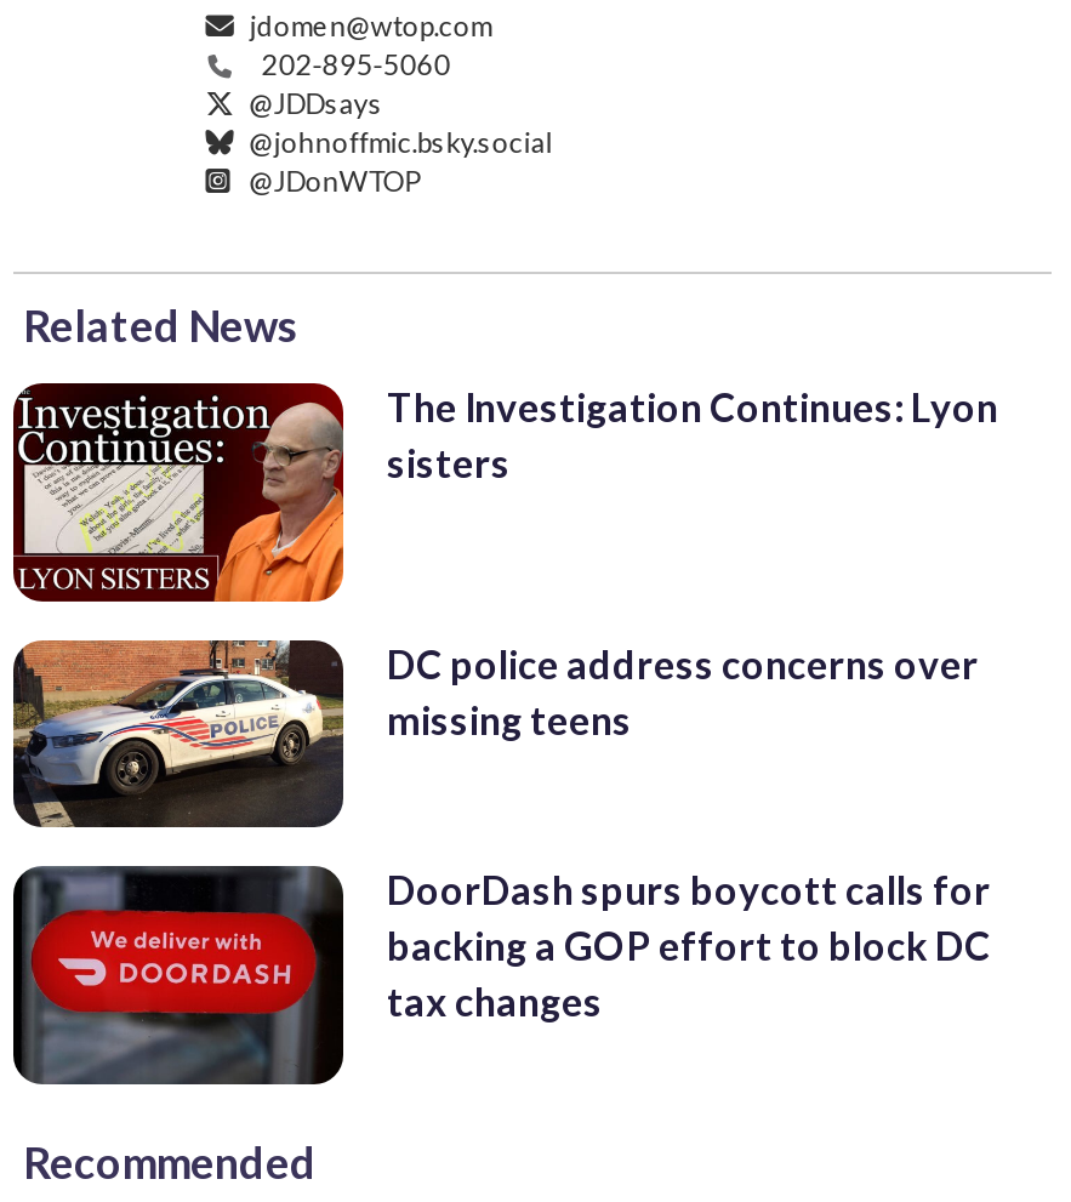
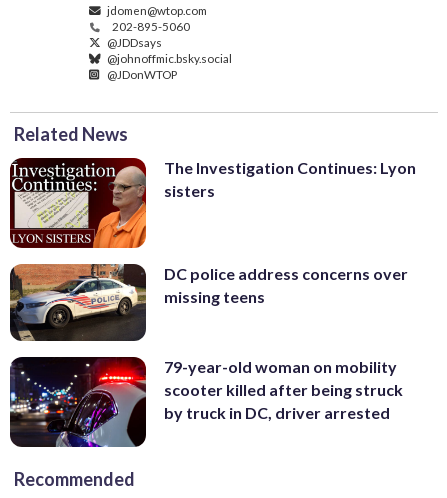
- [image]
- DoorDash spurs boycott calls for
- backing a GOP effort to block DC
- tax changes
+ [image]
+ 79-year-old woman on mobility
+ scooter killed after being struck
+ by truck in DC, driver arrested
